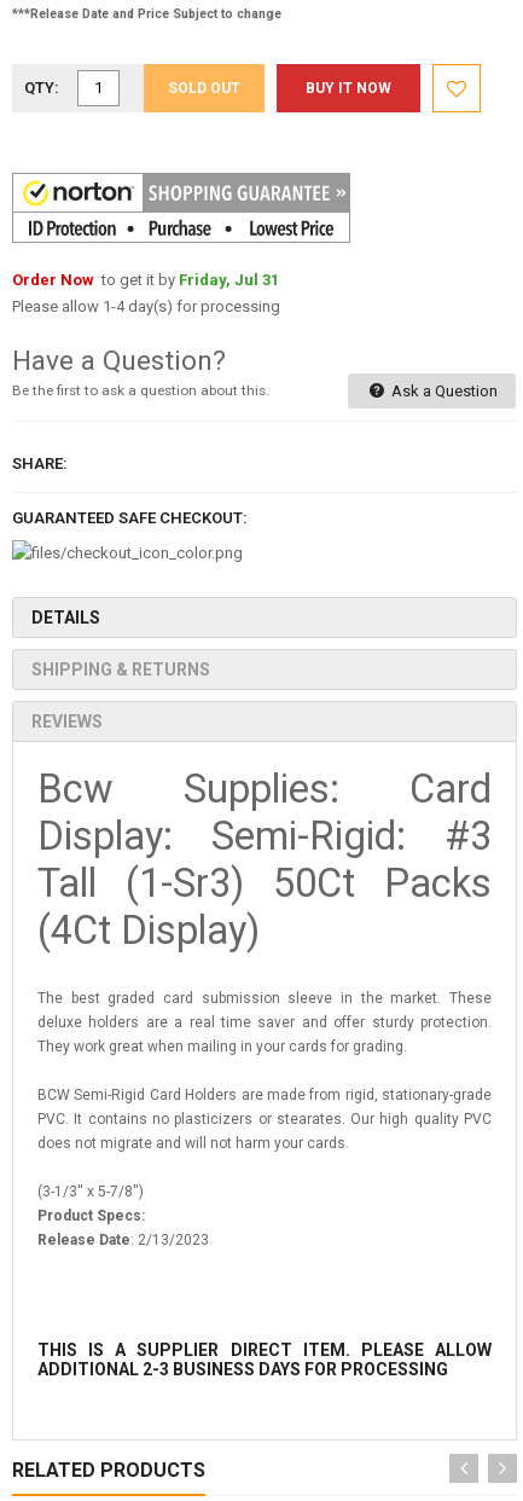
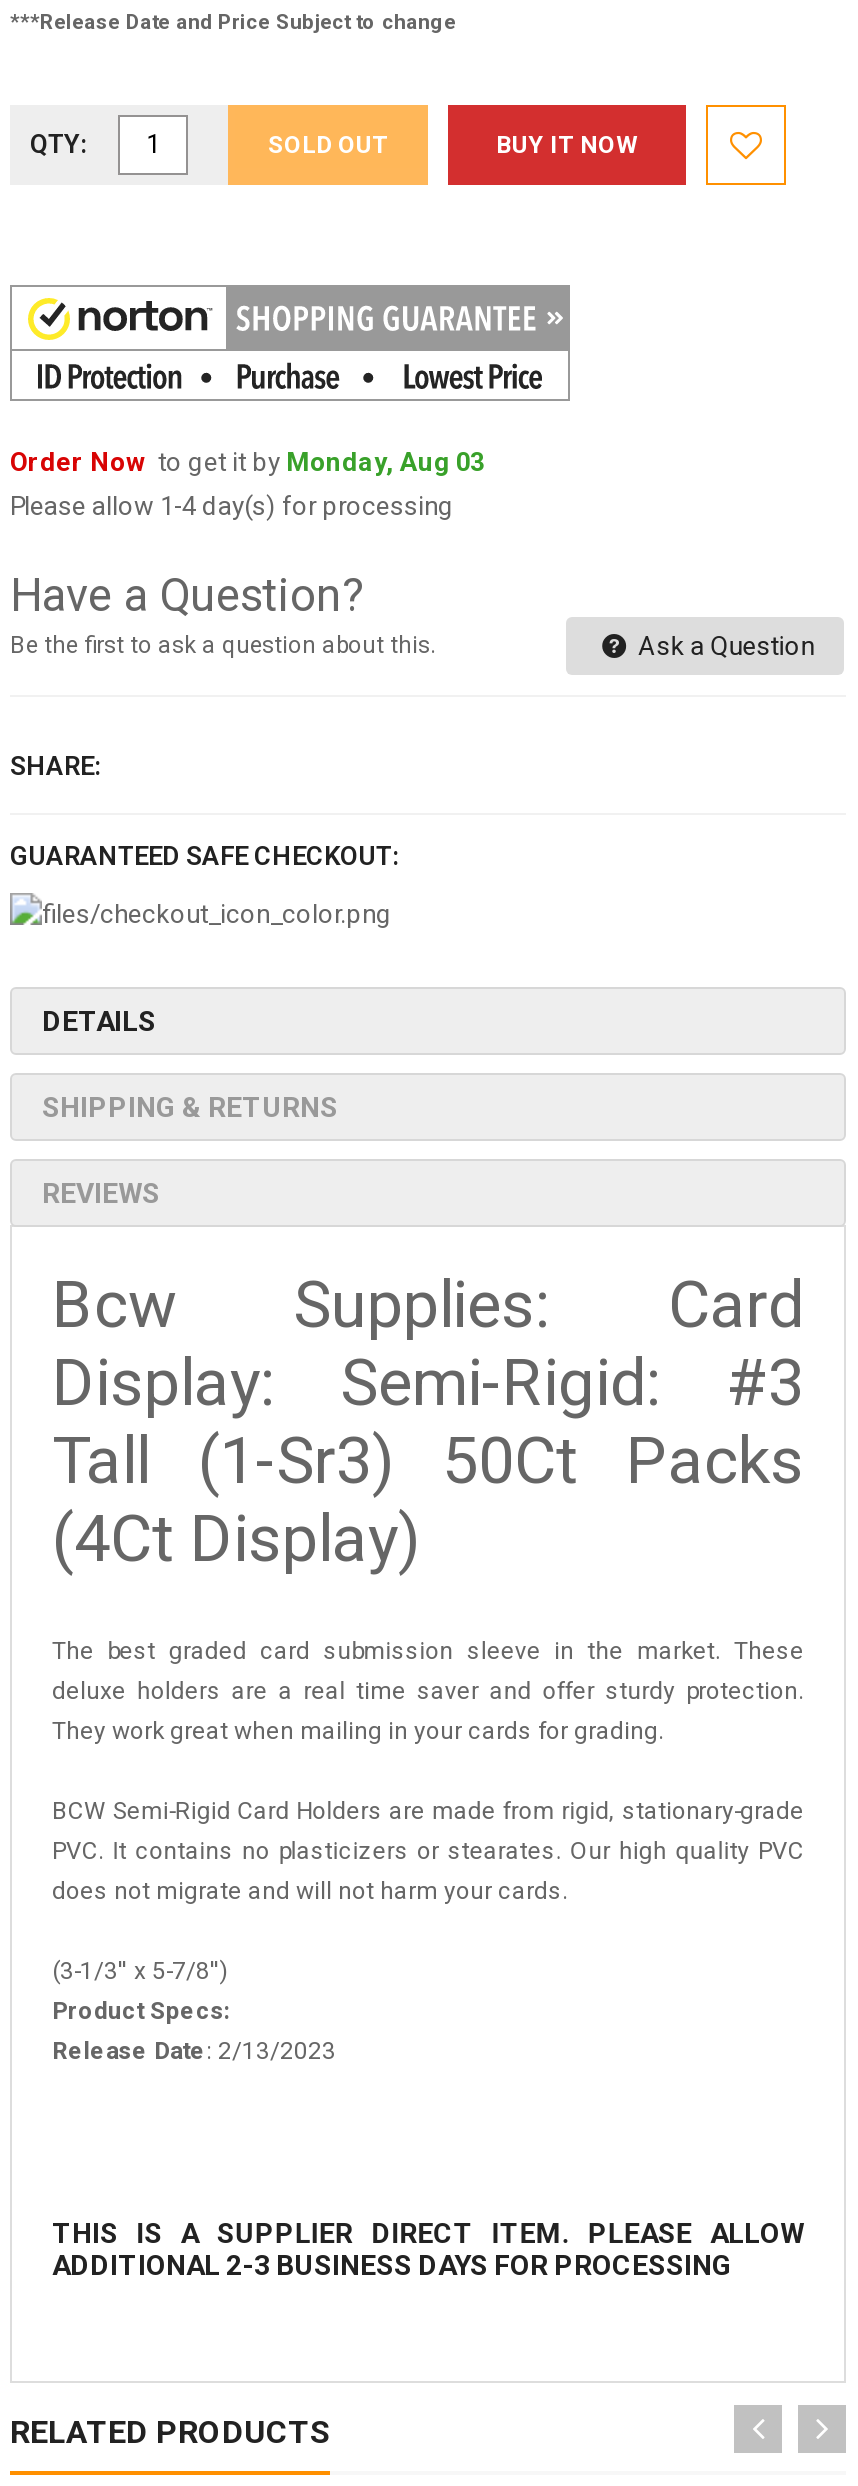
- Order Now to get it by Friday, Jul 31
+ Order Now to get it by Monday, Aug 03
